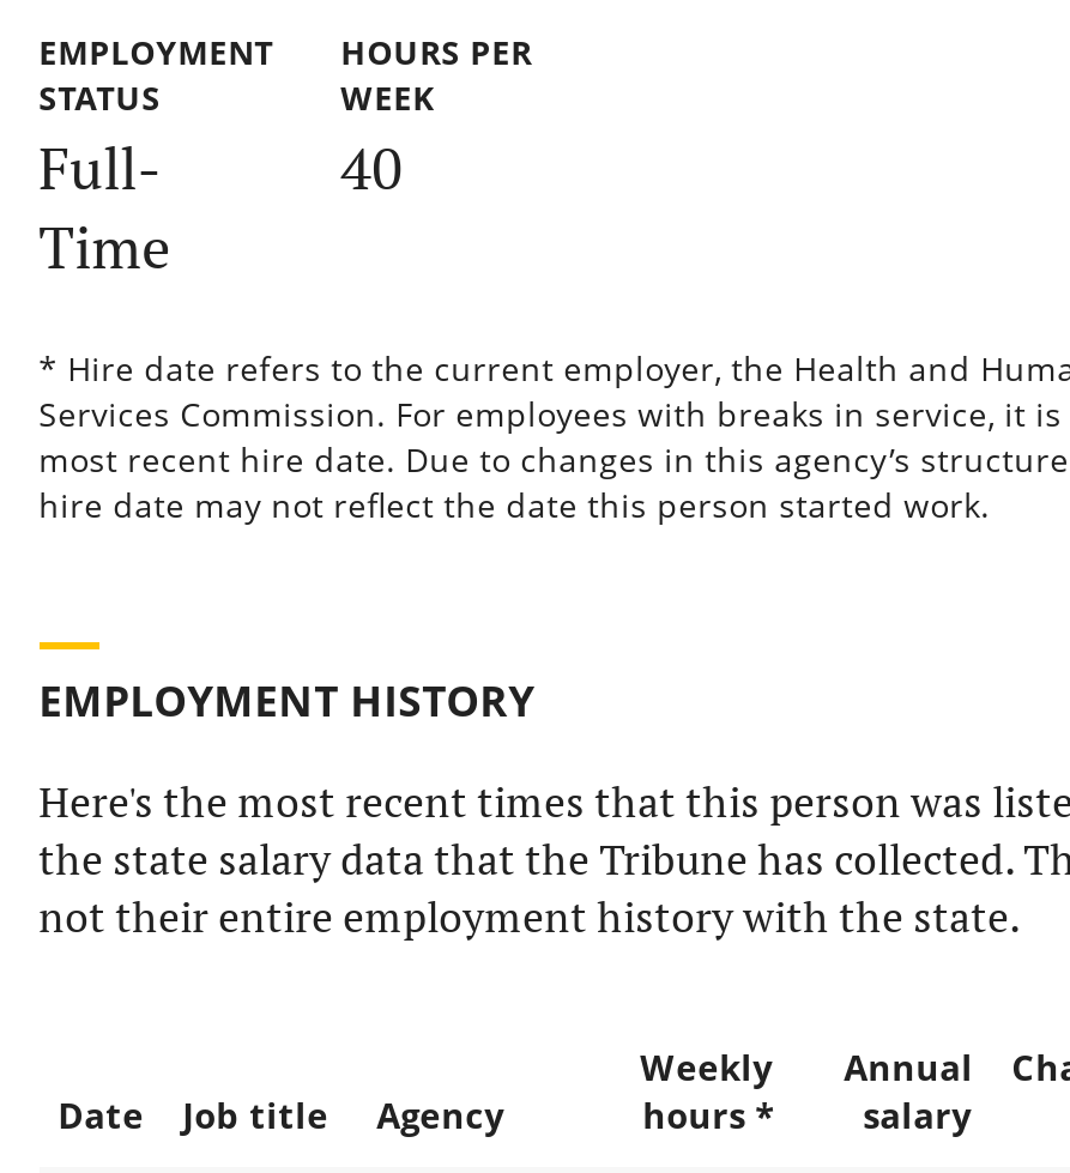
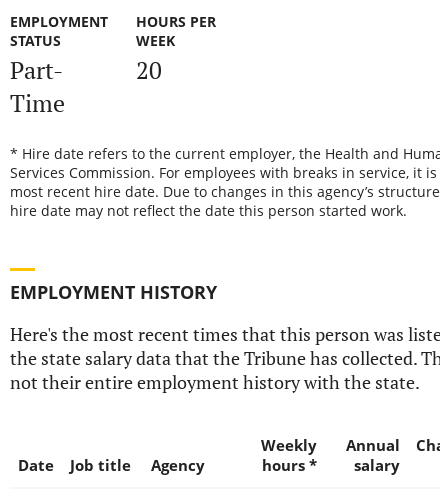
- Full-
+ Part-

- 40
+ 20
